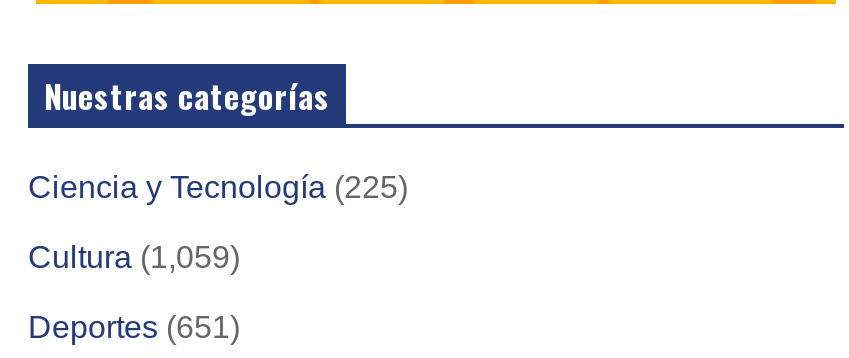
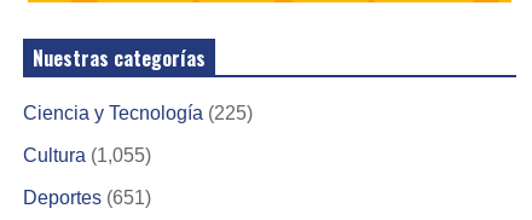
- Cultura (1,059)
+ Cultura (1,055)
